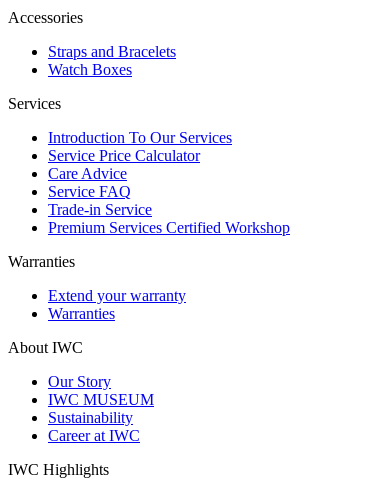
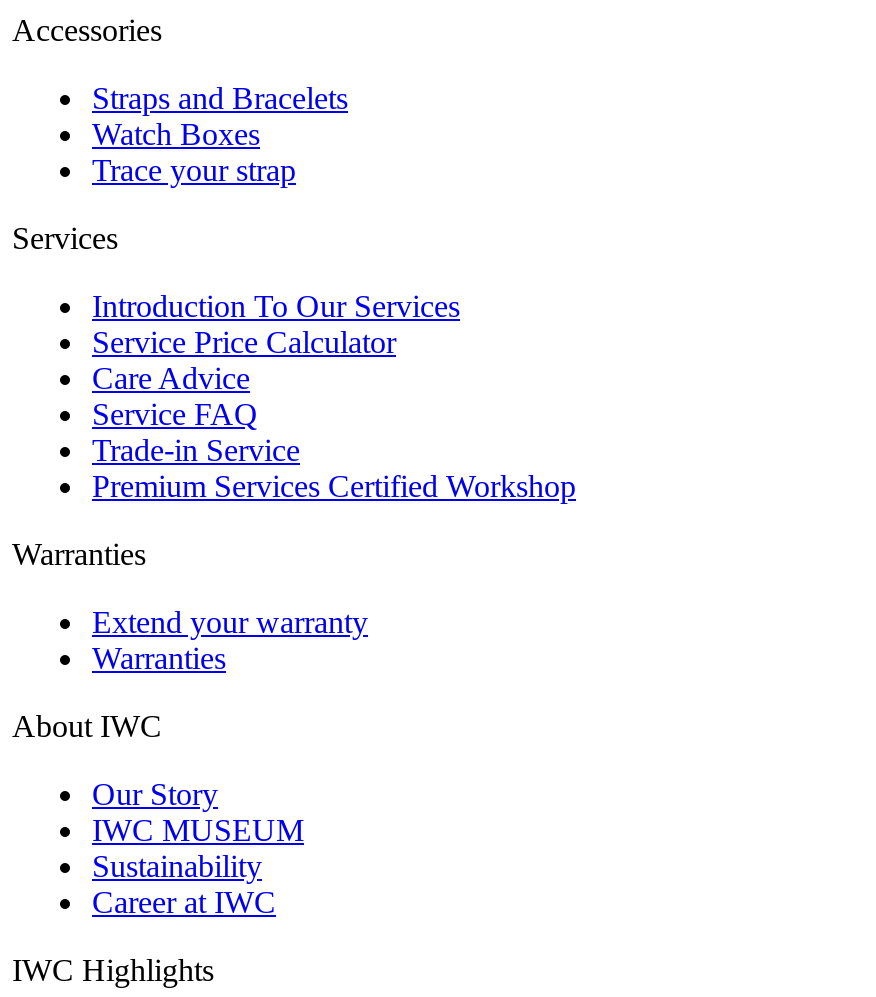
+ Trace your strap
